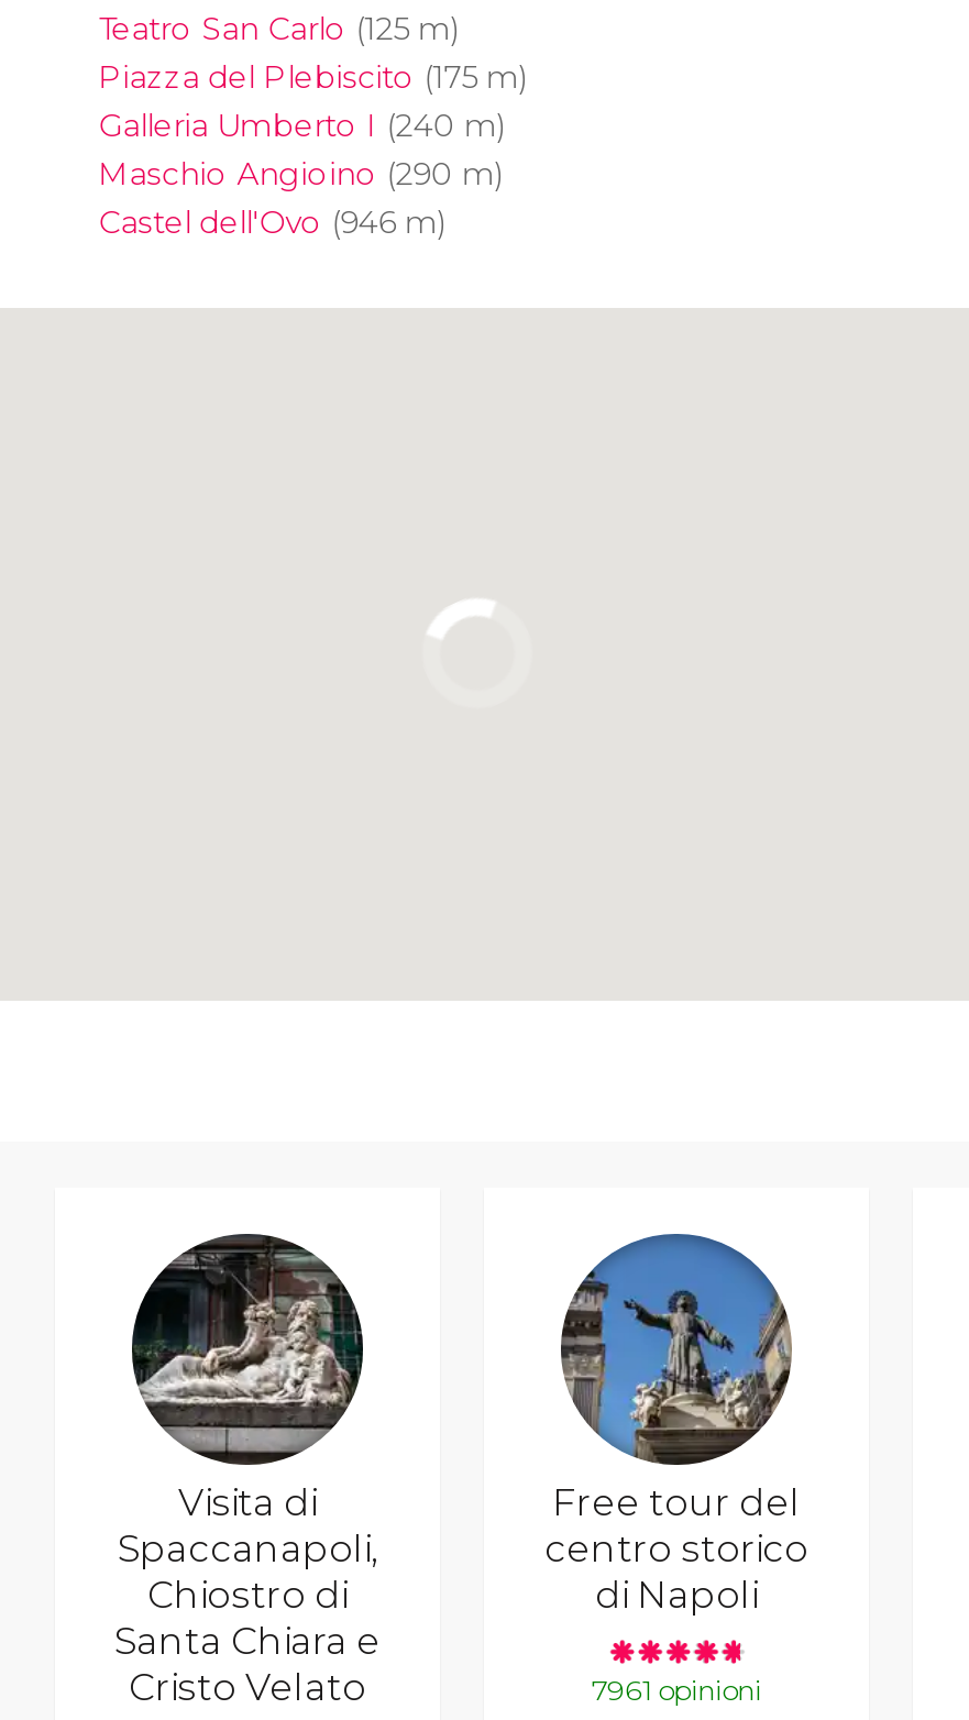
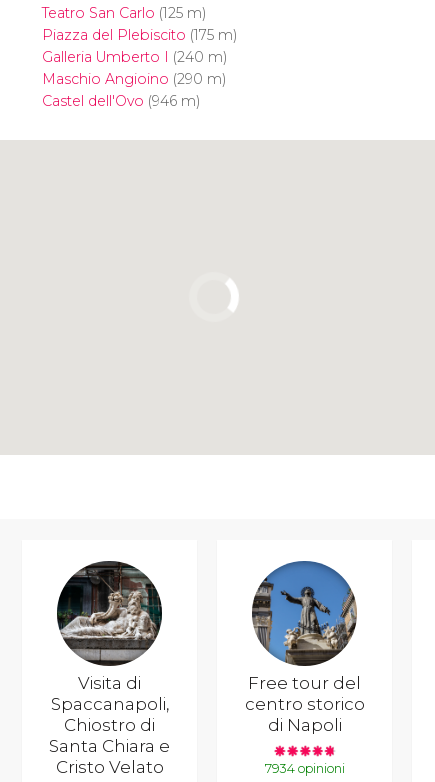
- 7961 opinioni
+ 7934 opinioni
